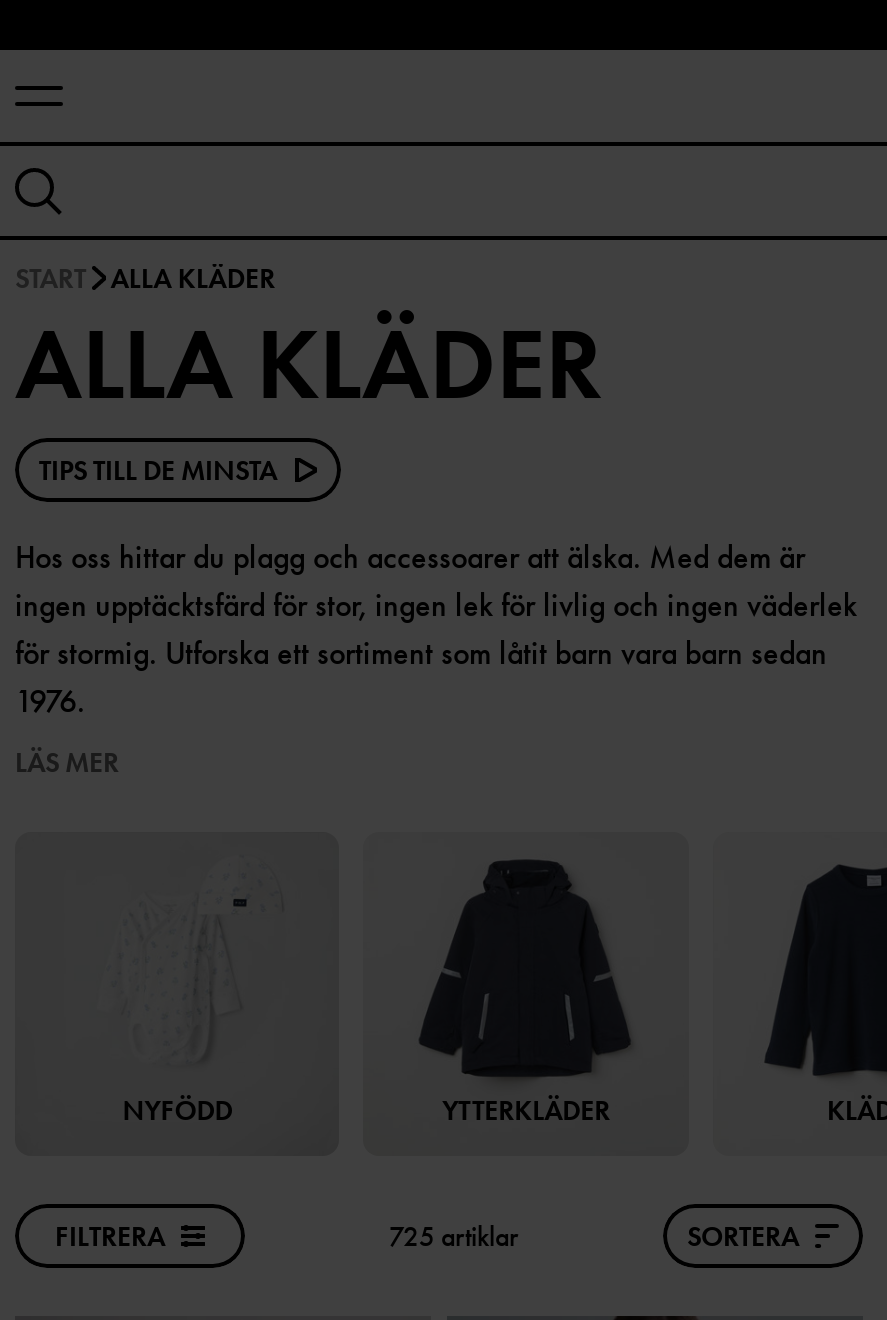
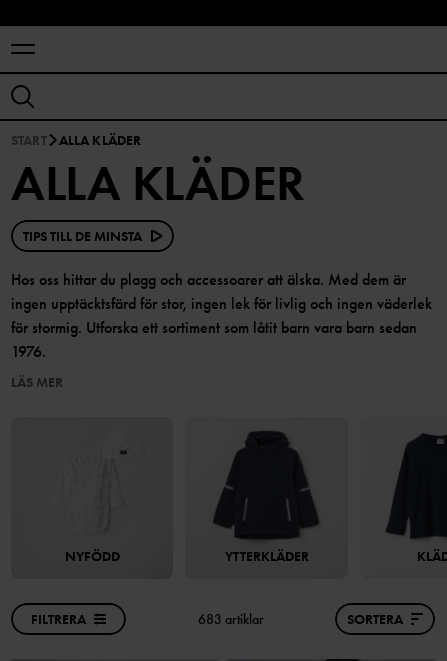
- 725 artiklar
+ 683 artiklar
